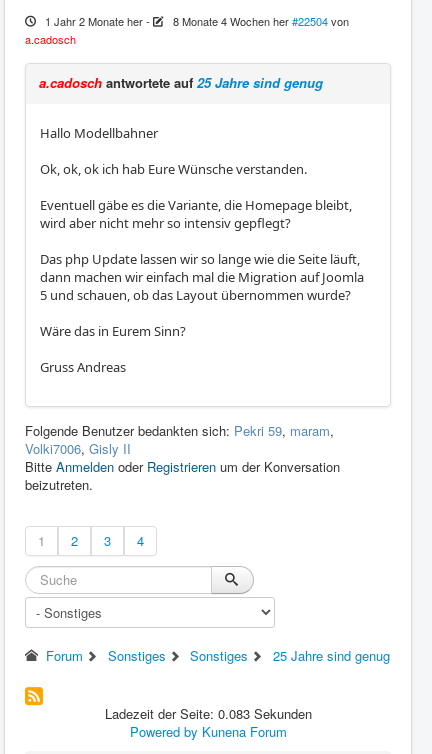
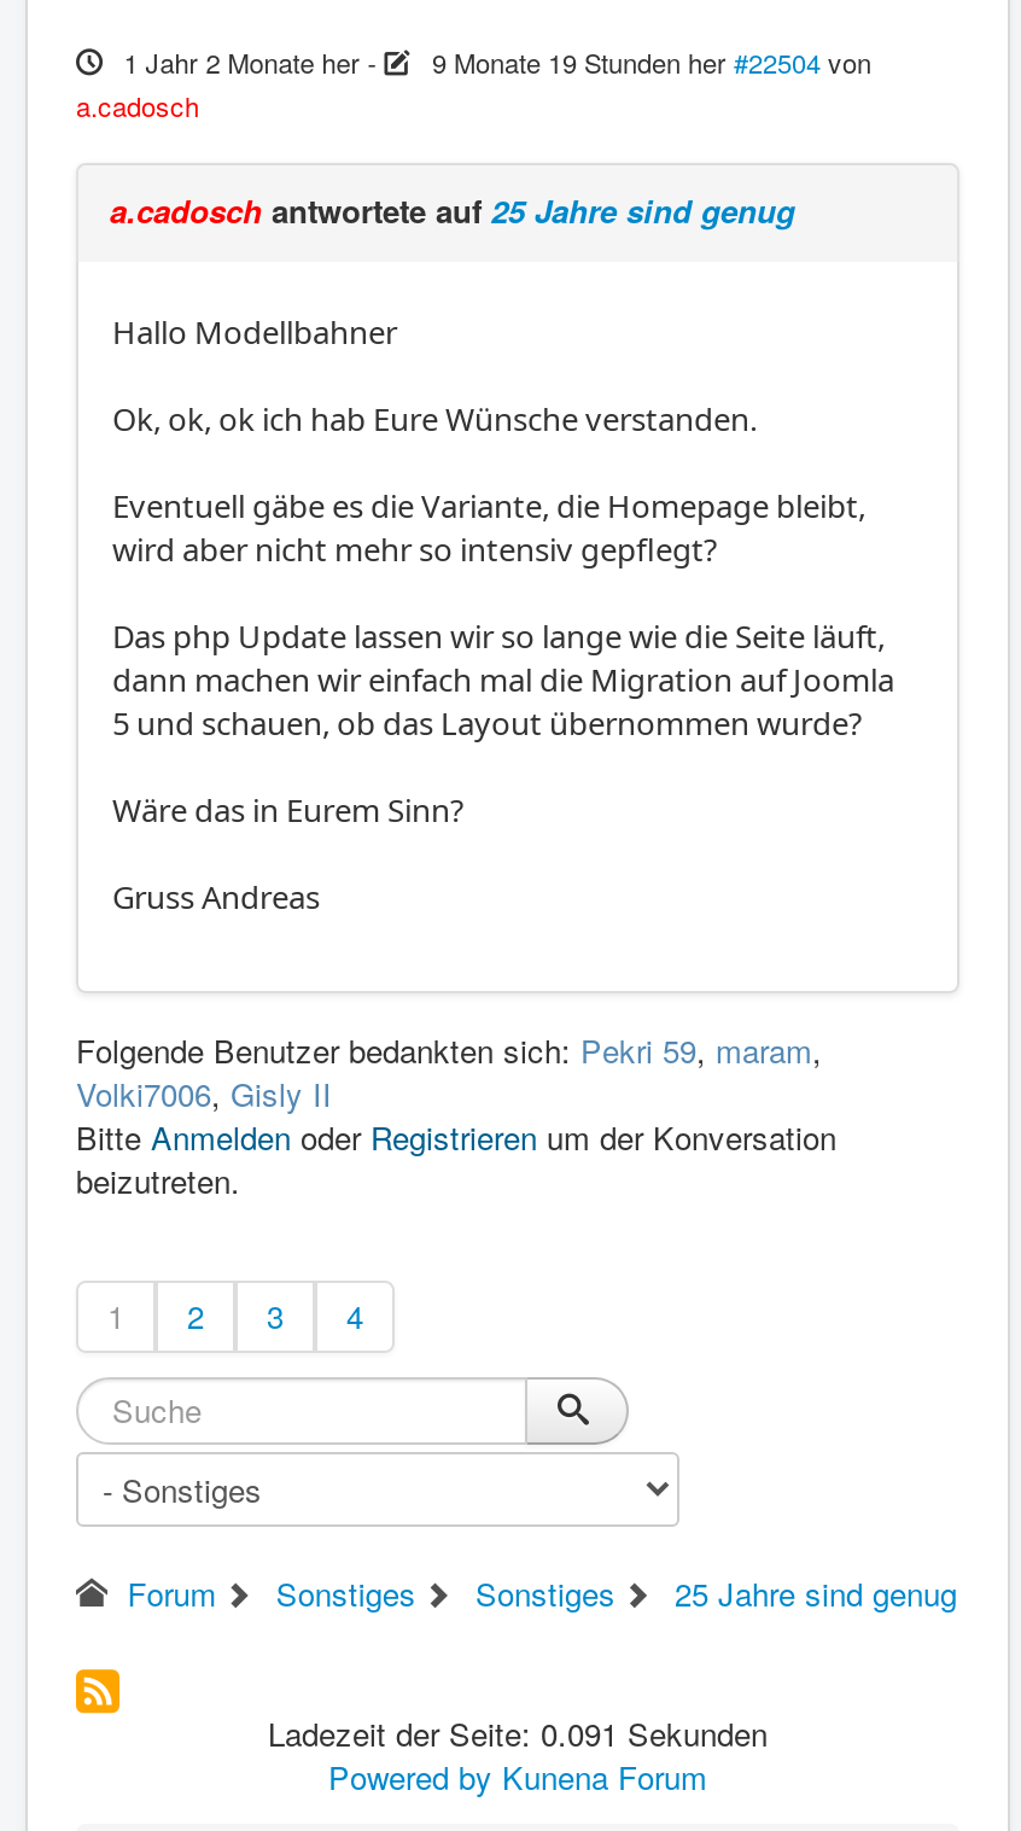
- 8 Monate 4 Wochen her #22504 von
+ 9 Monate 19 Stunden her #22504 von

- Ladezeit der Seite: 0.083 Sekunden
+ Ladezeit der Seite: 0.091 Sekunden
